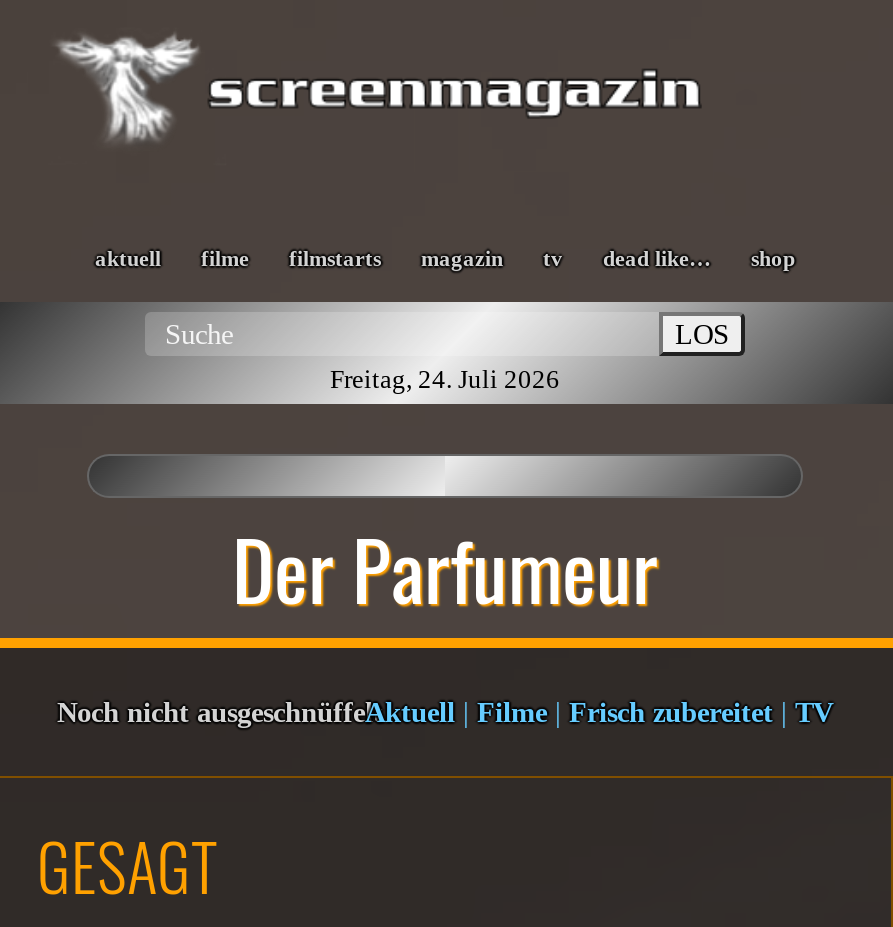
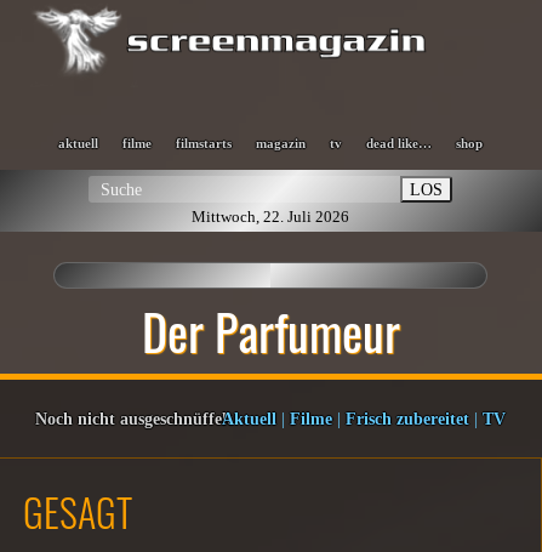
- Freitag, 24. Juli 2026
+ Mittwoch, 22. Juli 2026
